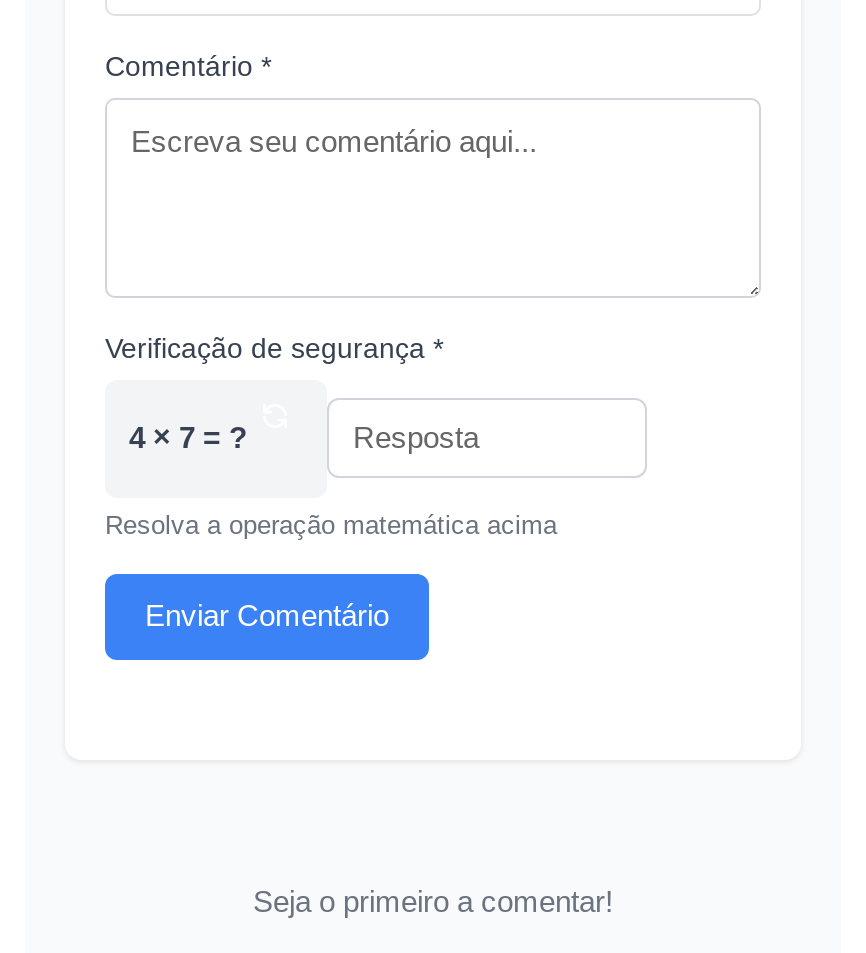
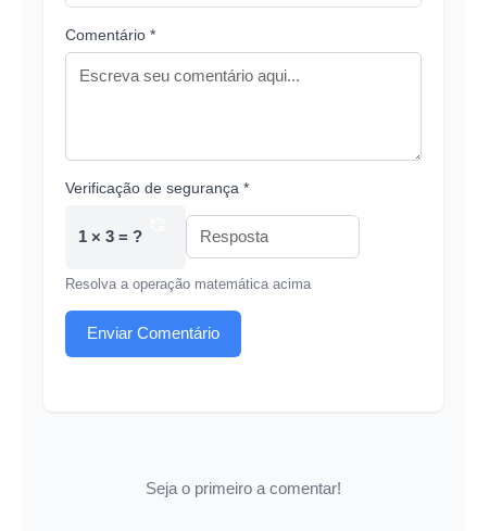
- 4 × 7 = ?
+ 1 × 3 = ?
